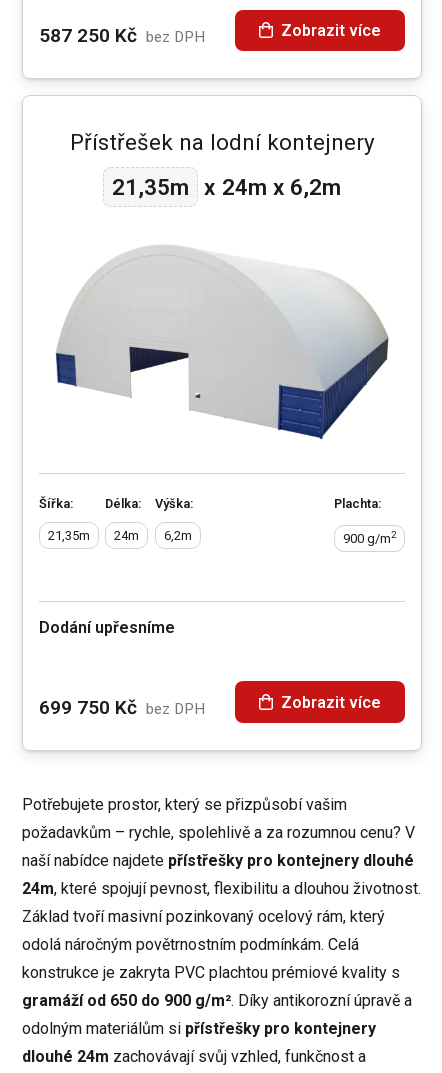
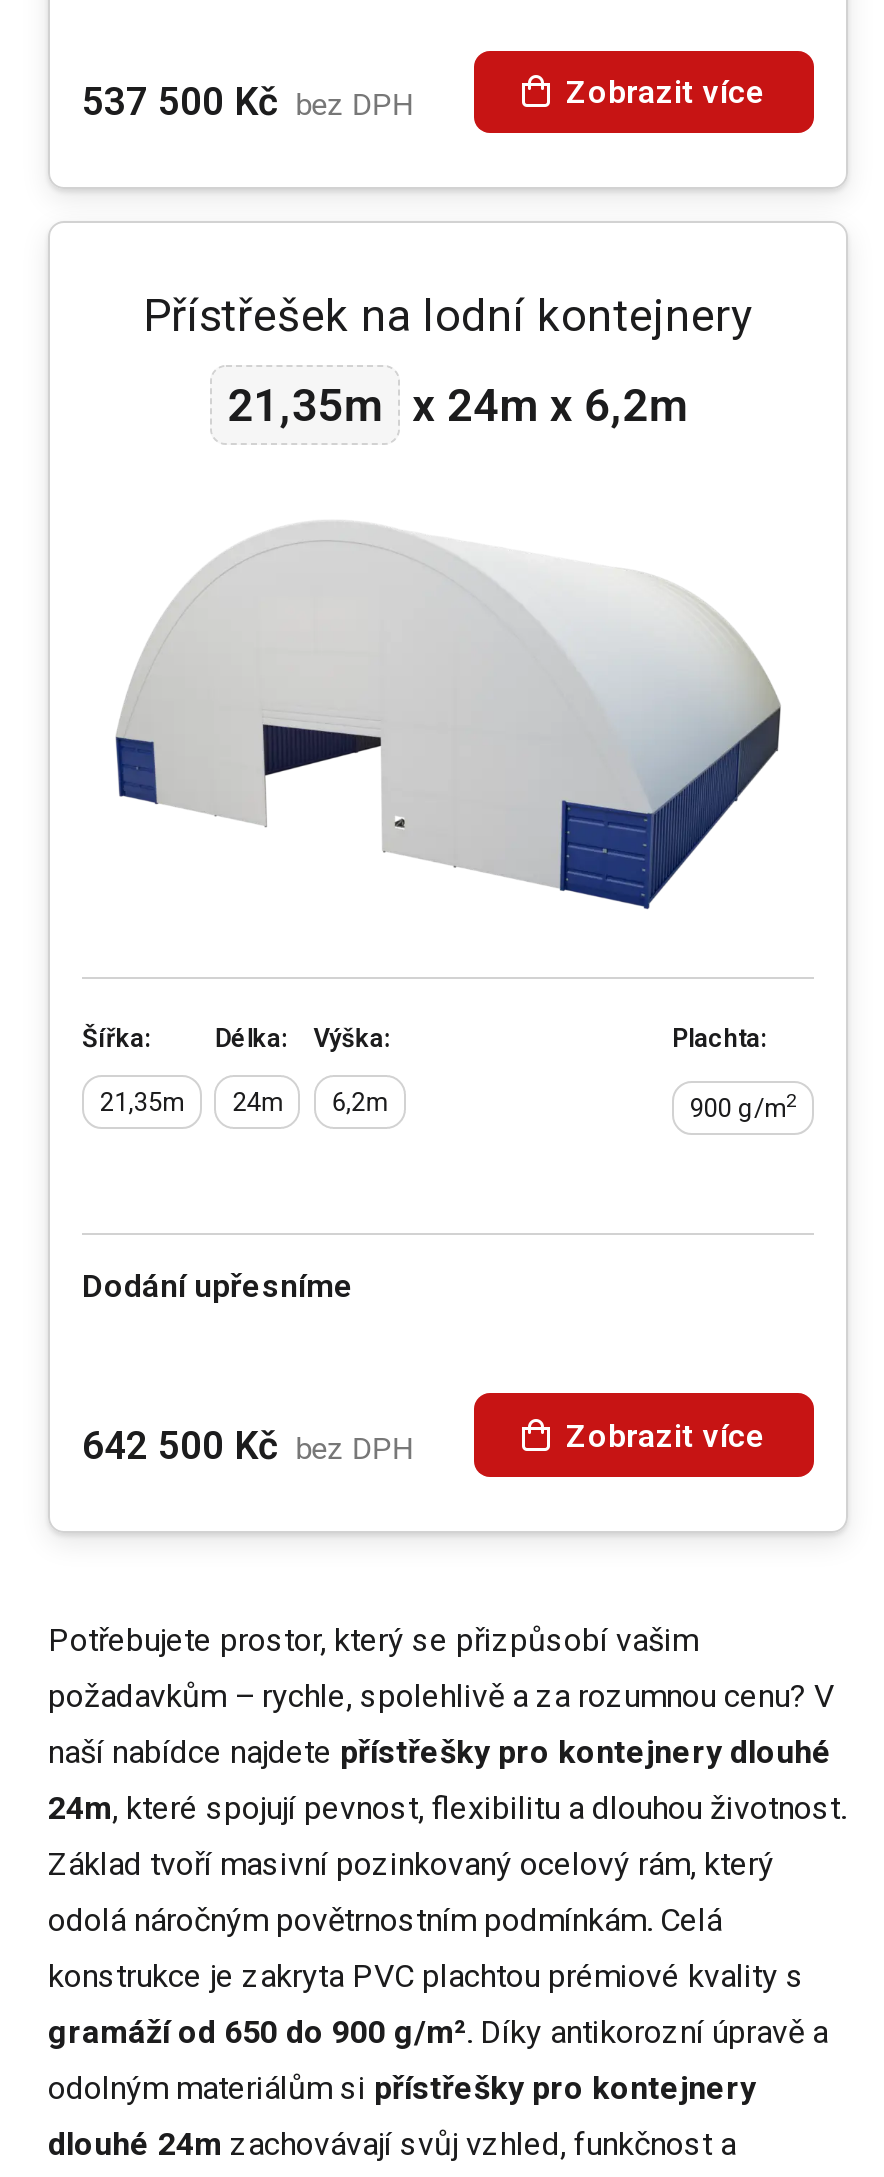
- 587 250 Kč bez DPH
+ 537 500 Kč bez DPH

- 699 750 Kč bez DPH
+ 642 500 Kč bez DPH
